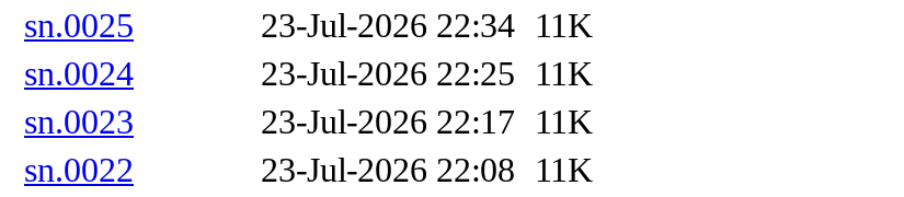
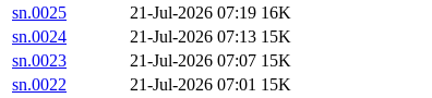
- 23-Jul-2026 22:34 11K
+ 21-Jul-2026 07:19 16K

- 23-Jul-2026 22:25 11K
+ 21-Jul-2026 07:13 15K

- 23-Jul-2026 22:17 11K
+ 21-Jul-2026 07:07 15K

- 23-Jul-2026 22:08 11K
+ 21-Jul-2026 07:01 15K
